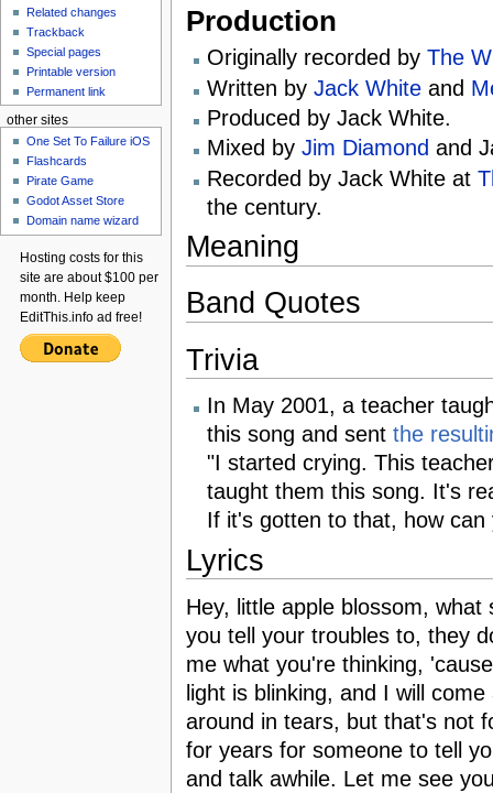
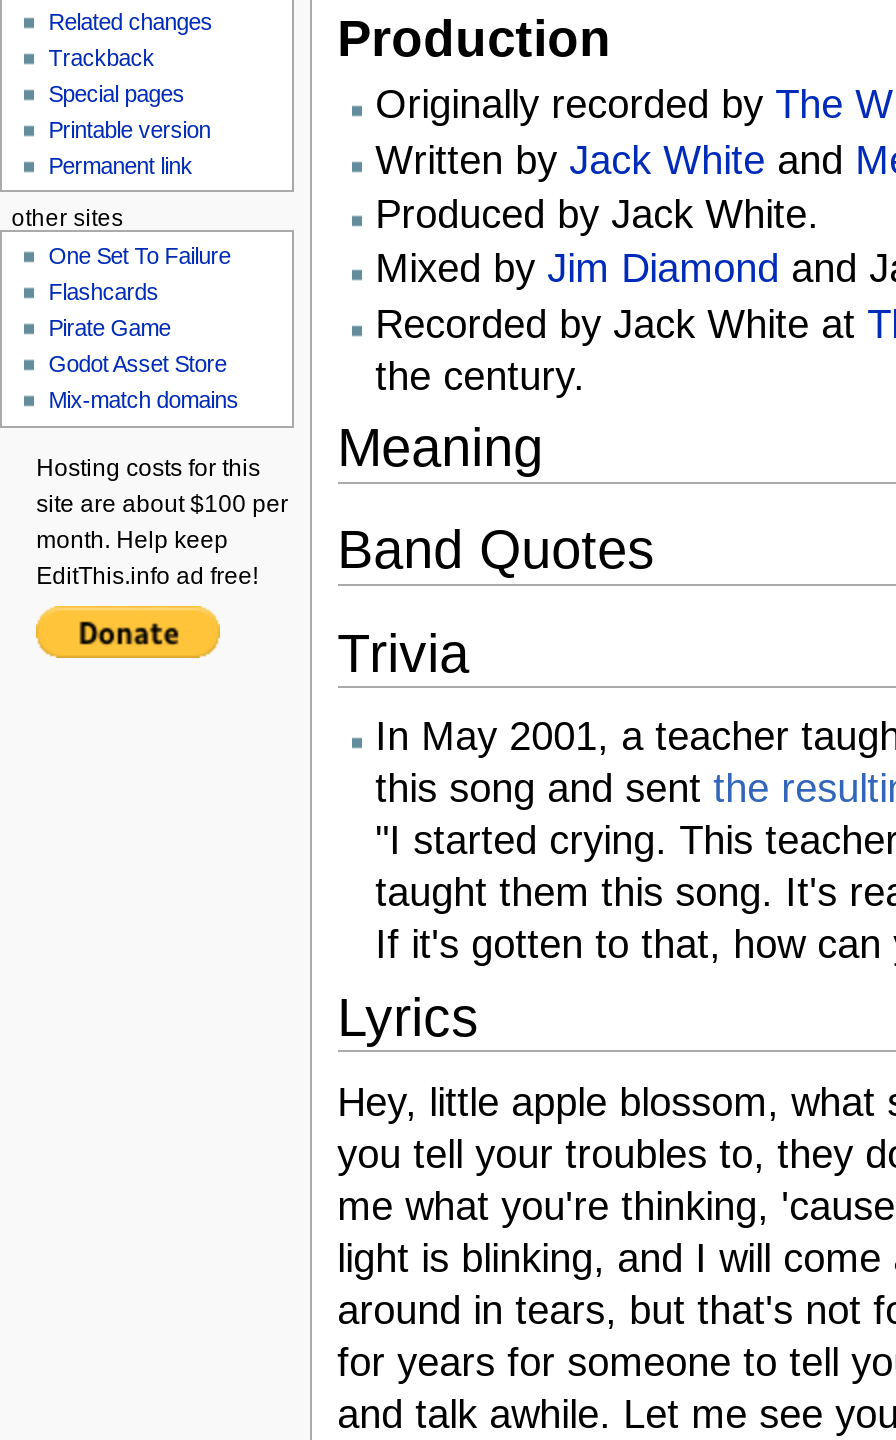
- One Set To Failure iOS
+ One Set To Failure

- Domain name wizard
+ Mix-match domains
